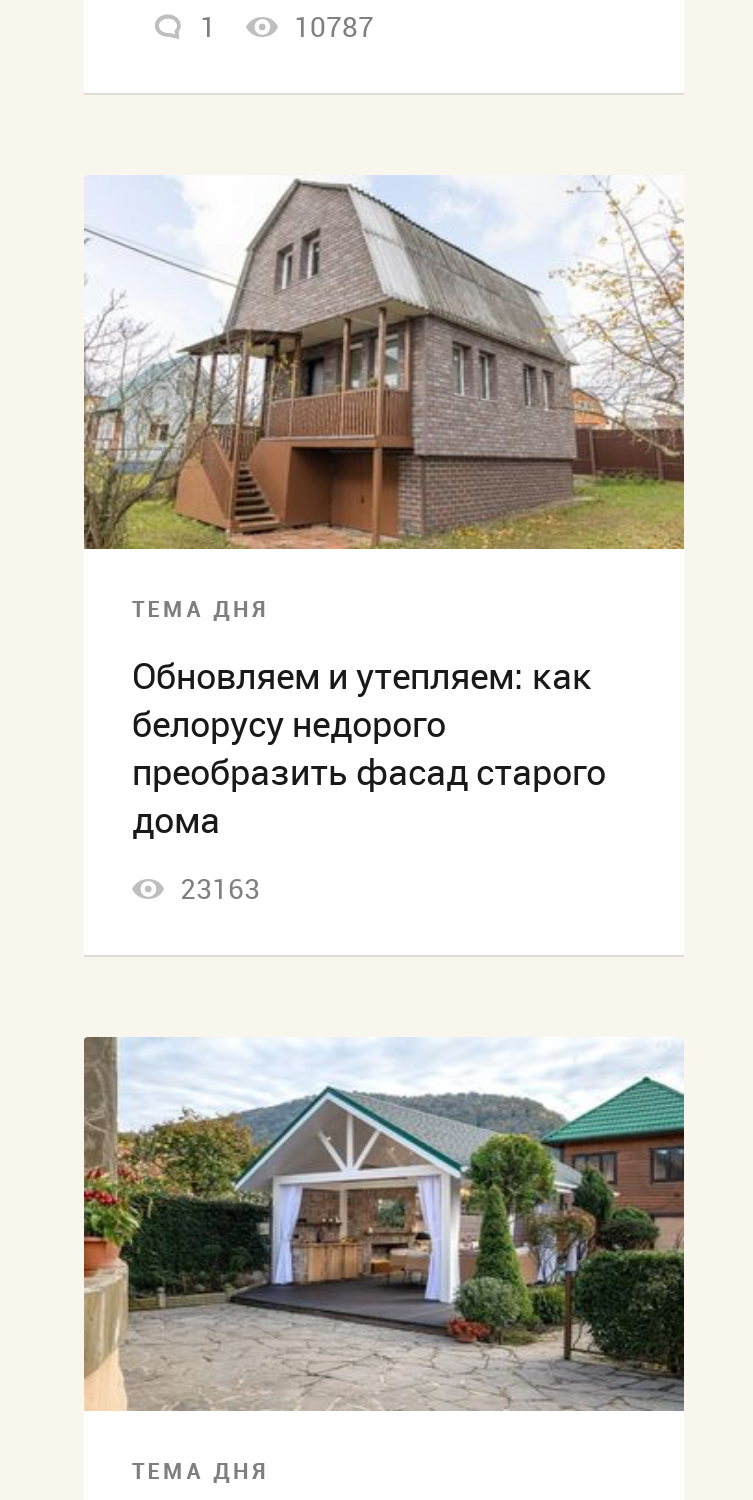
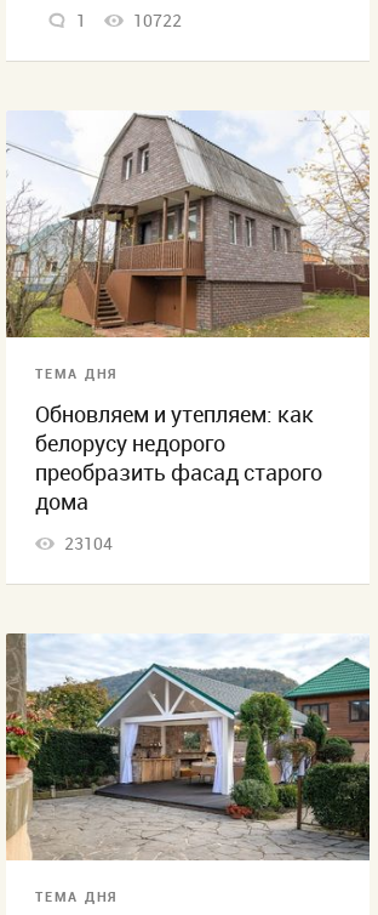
- 10787
+ 10722

- 23163
+ 23104
